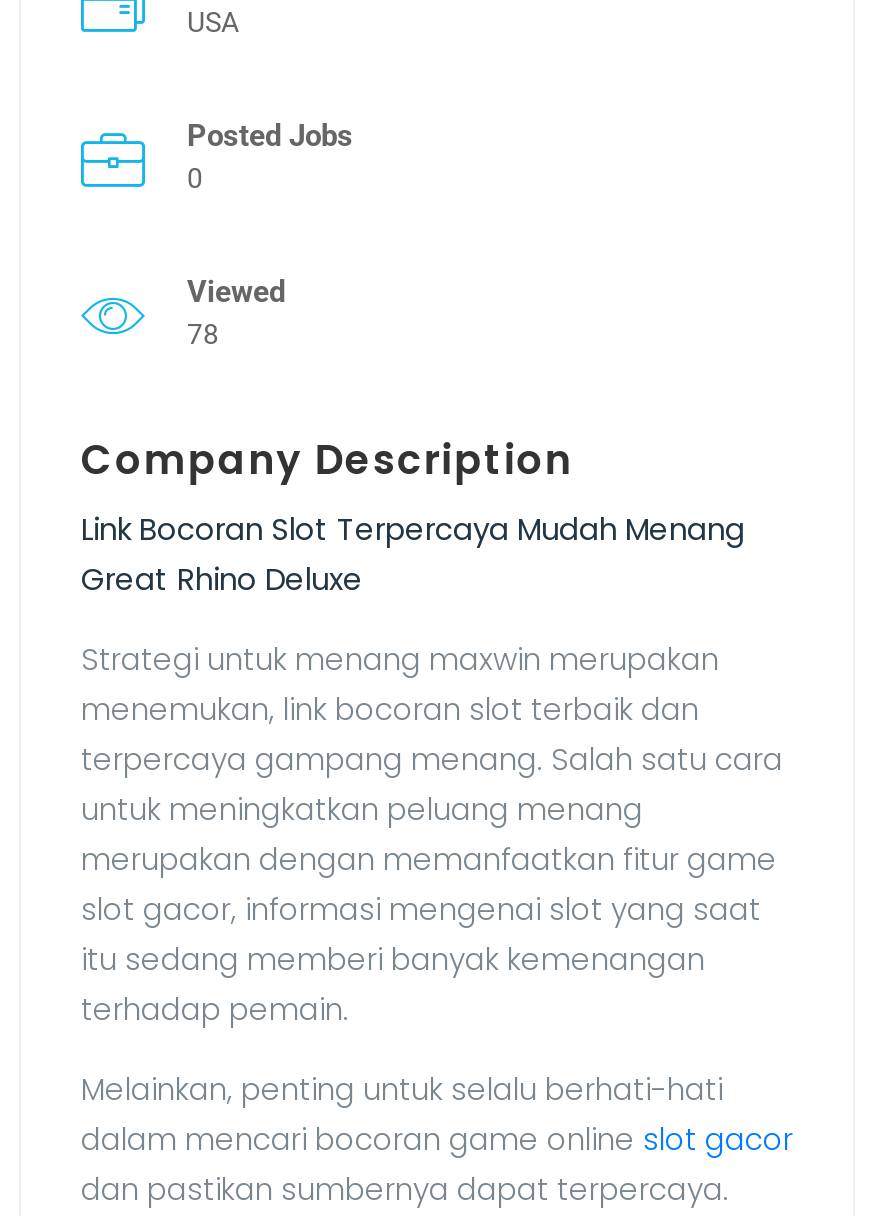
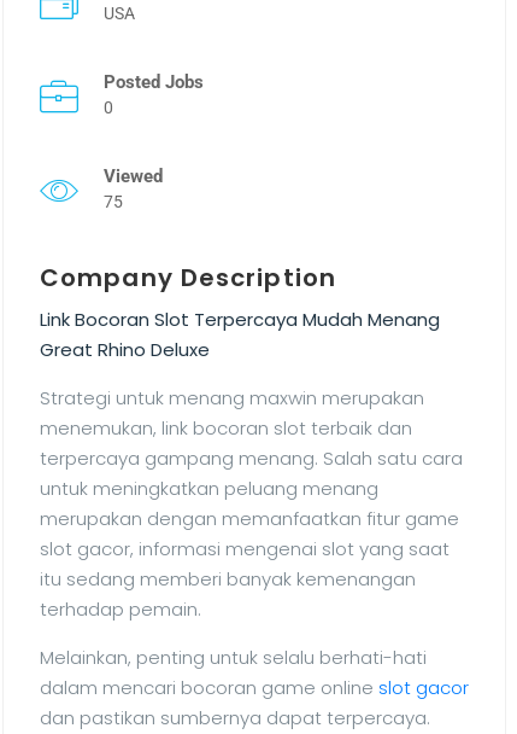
- 78
+ 75
